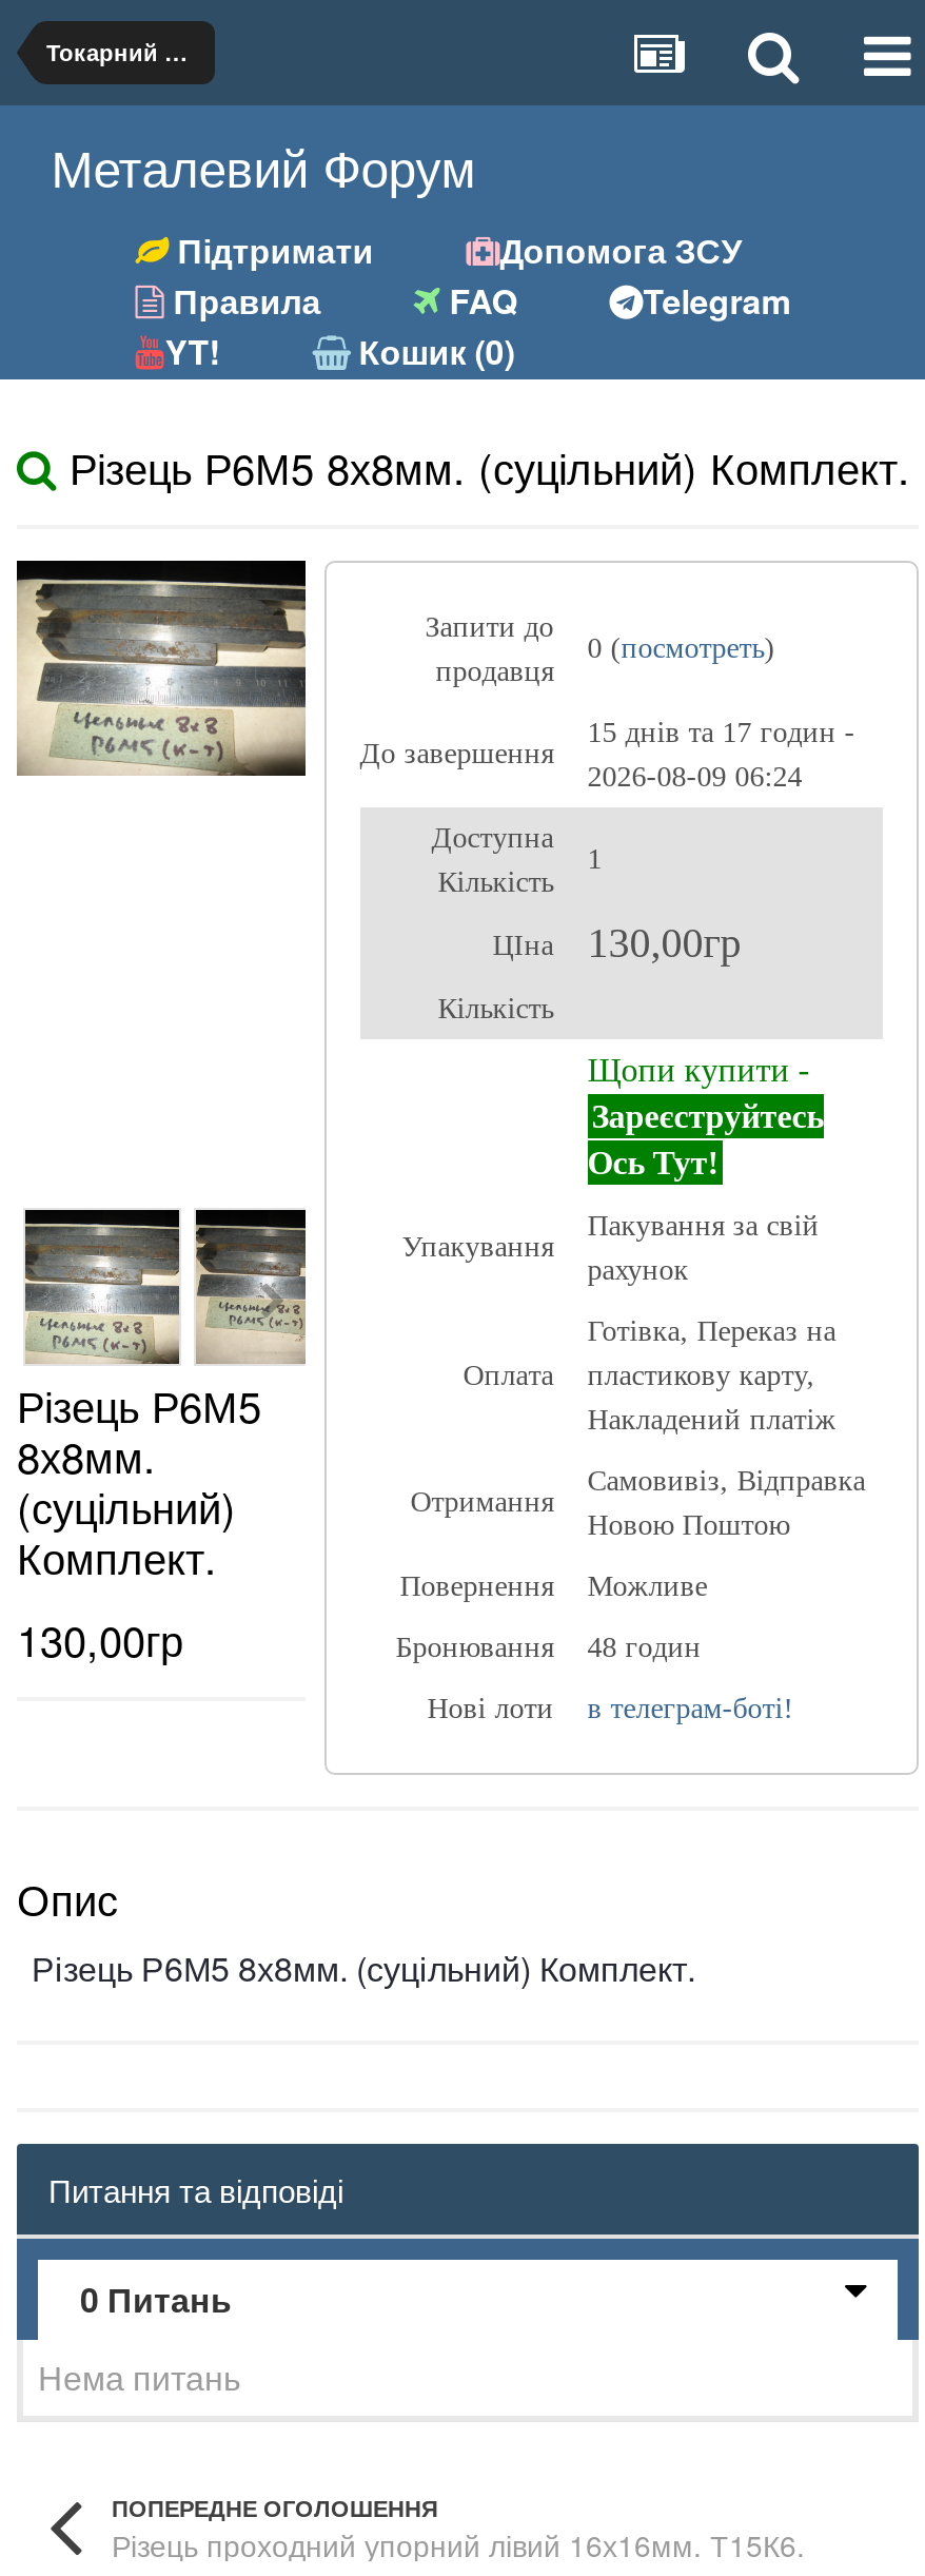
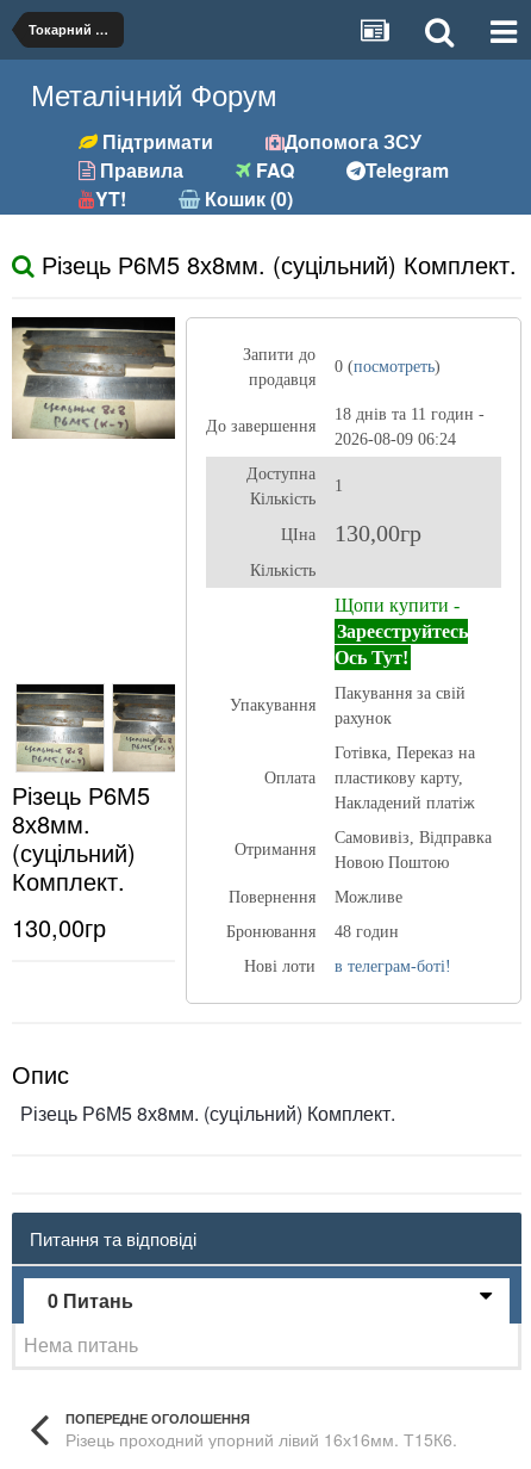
- Металевий Форум
+ Металічний Форум

- 15 днів та 17 годин -
+ 18 днів та 11 годин -
